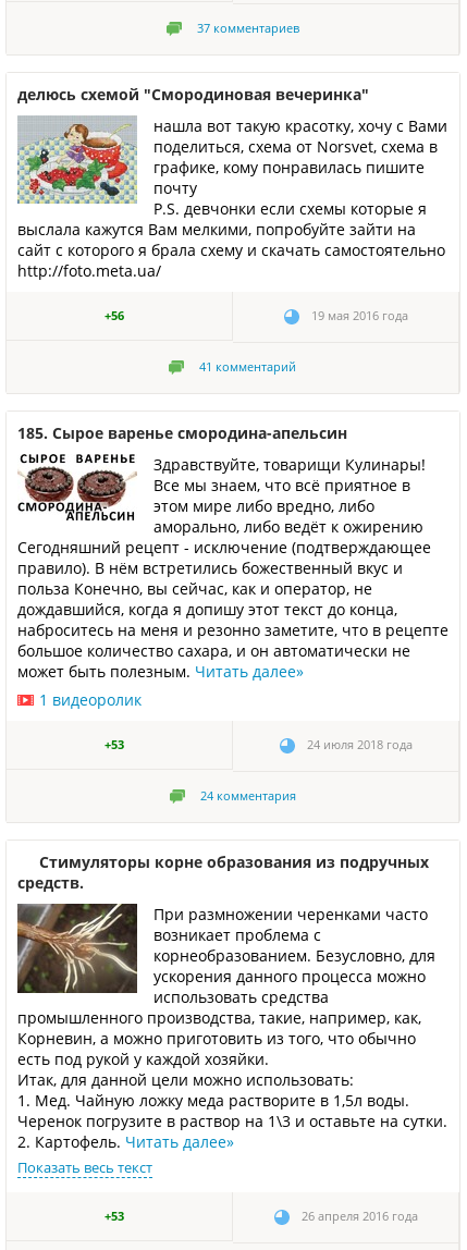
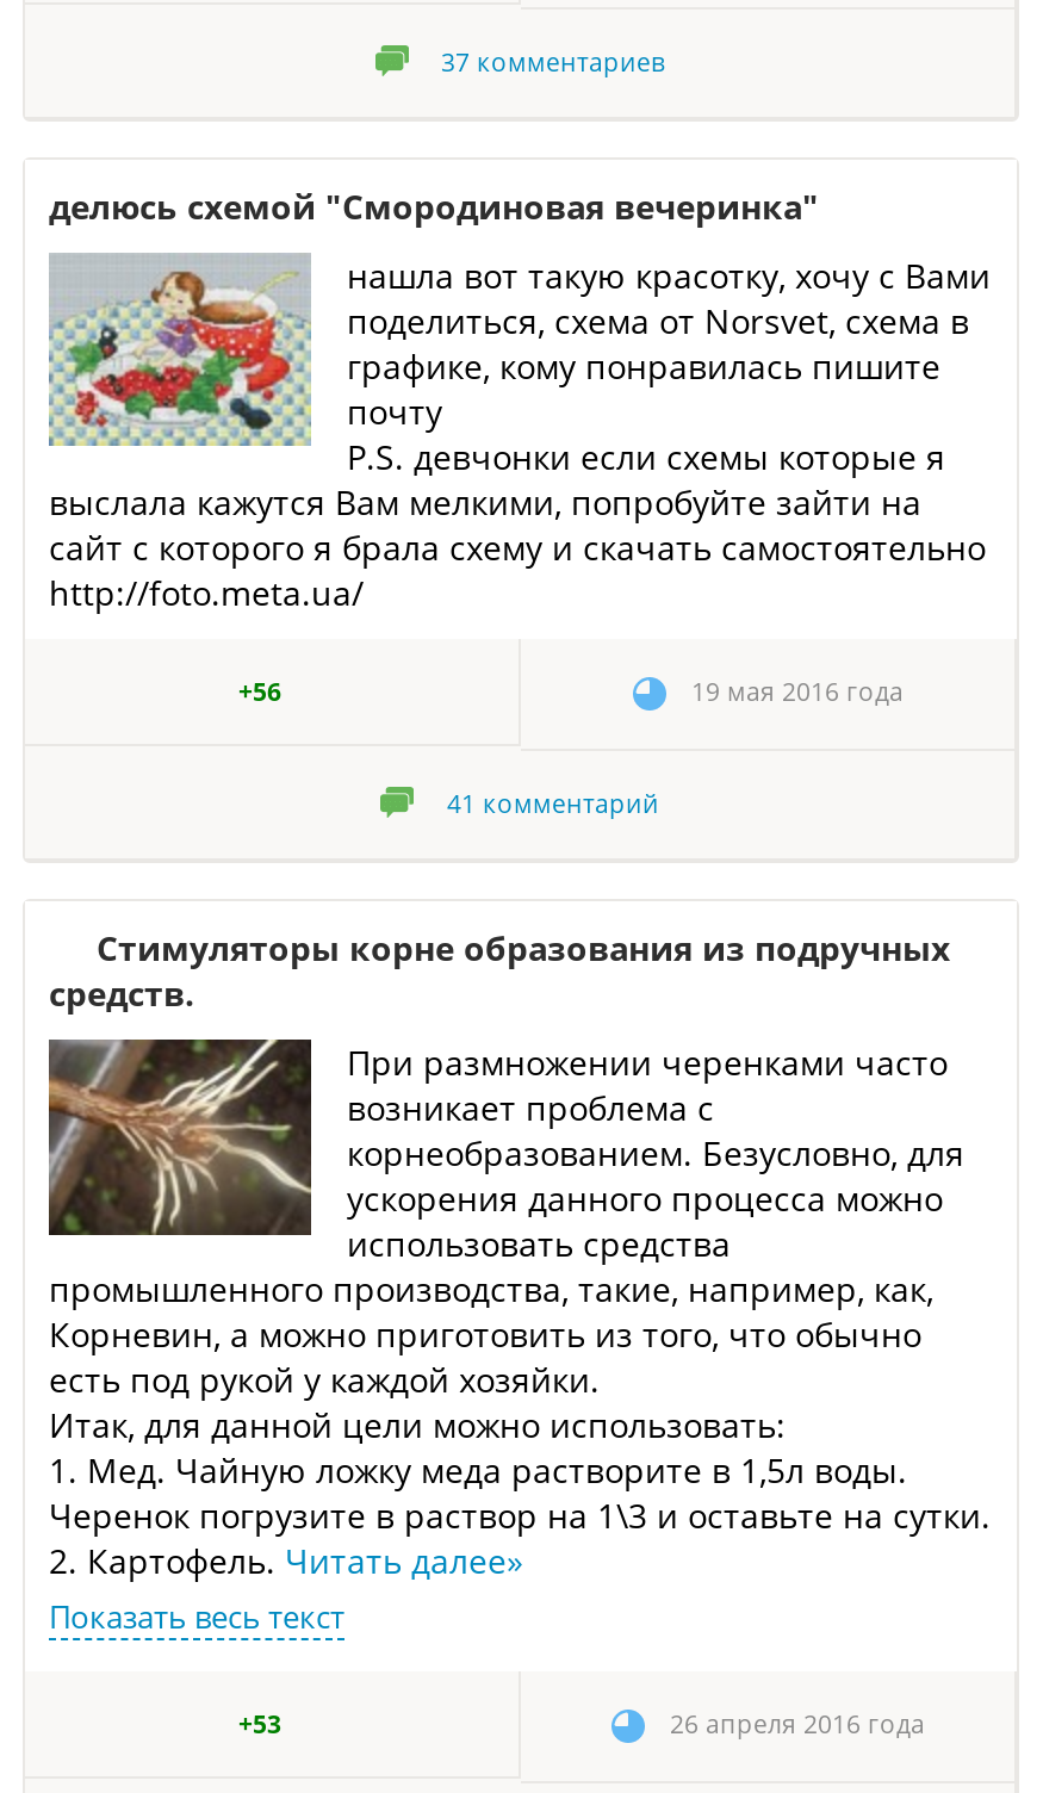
- [image]
- 185. Сырое варенье смородина-апельсин
- Здравствуйте, товарищи Кулинары!
- Все мы знаем, что всё приятное в
- этом мире либо вредно, либо
- аморально, либо ведёт к ожирению
- Сегодняшний рецепт - исключение (подтверждающее
- правило). В нём встретились божественный вкус и
- польза Конечно, вы сейчас, как и оператор, не
- дождавшийся, когда я допишу этот текст до конца,
- наброситесь на меня и резонно заметите, что в рецепте
- большое количество сахара, и он автоматически не
- может быть полезным. Читать далее»
- 1 видеоролик
- +53
- 24 июля 2018 года
- 24 комментария
